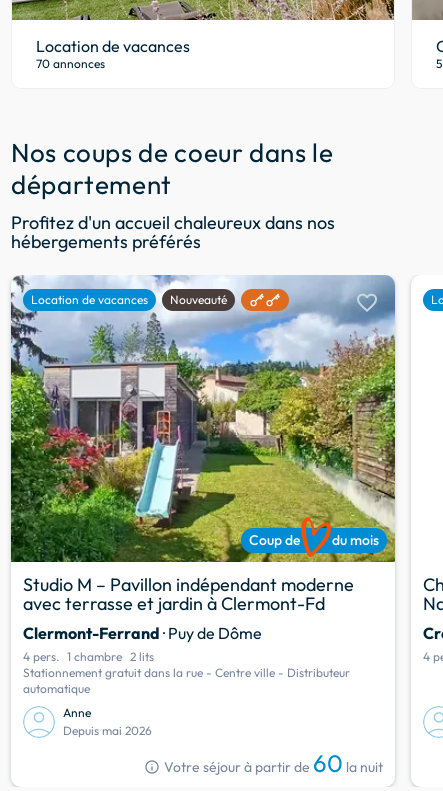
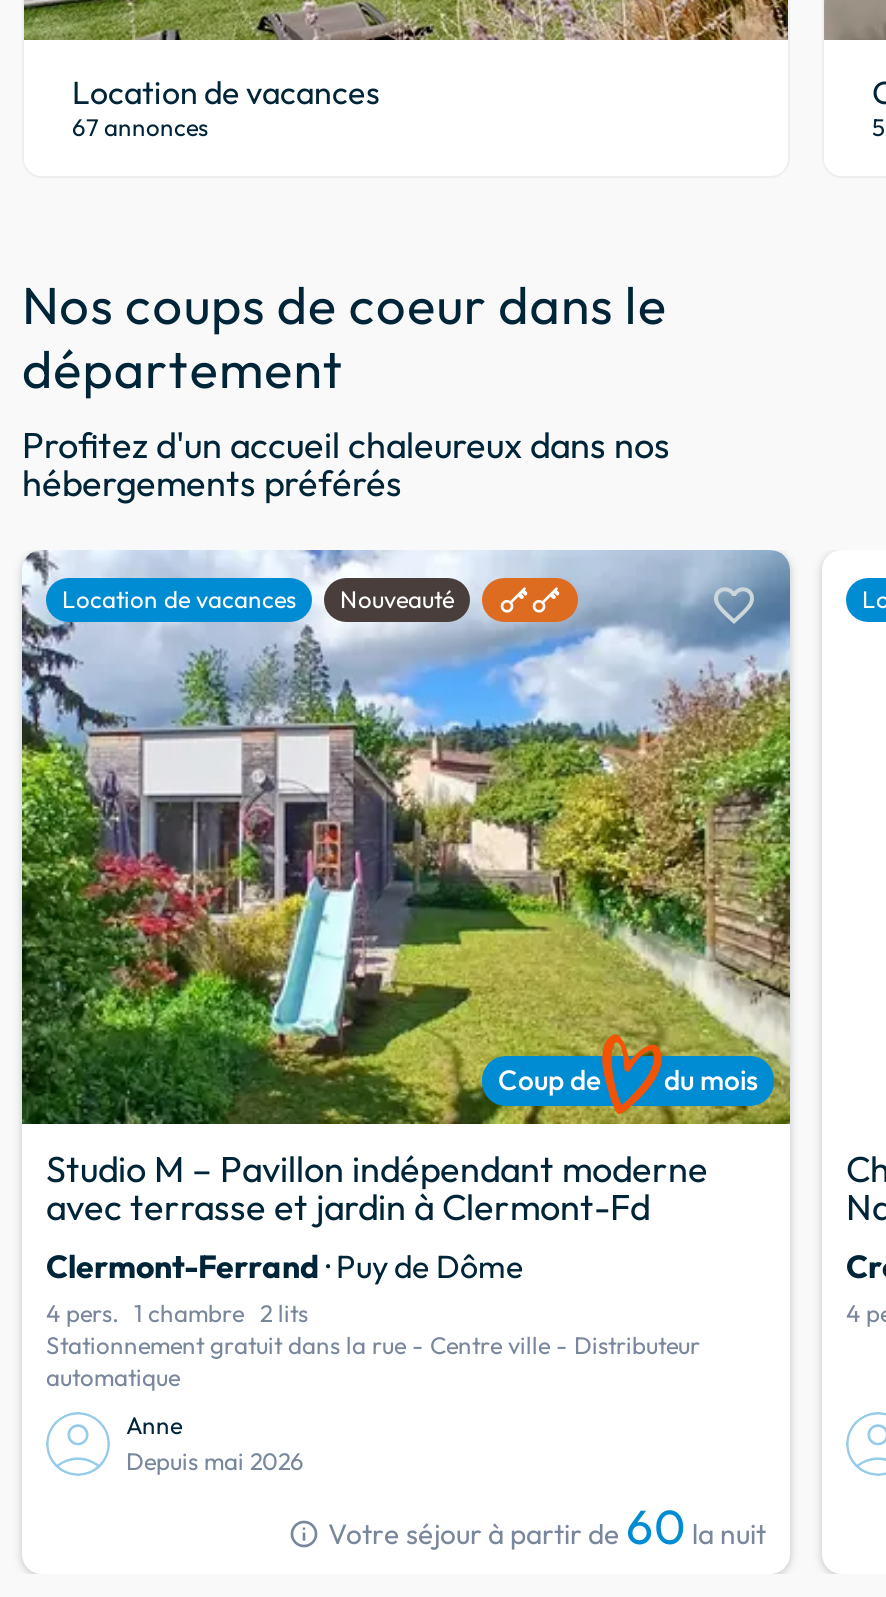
- 70 annonces
+ 67 annonces
